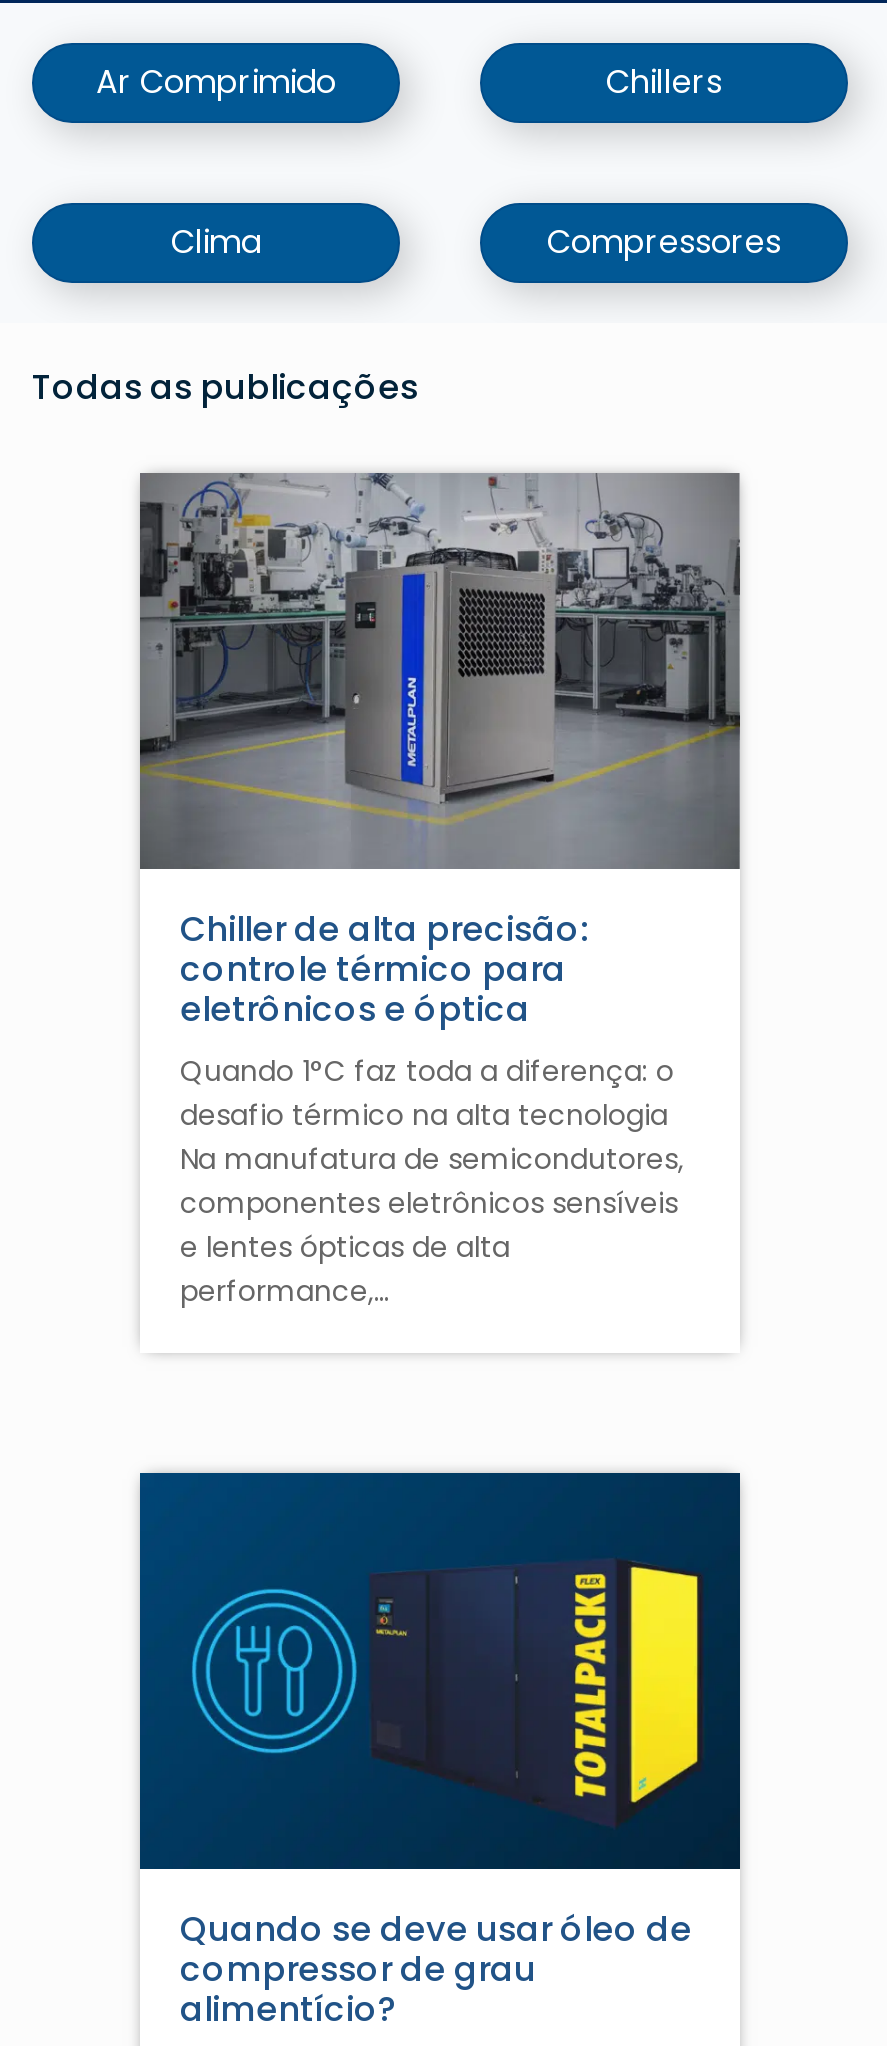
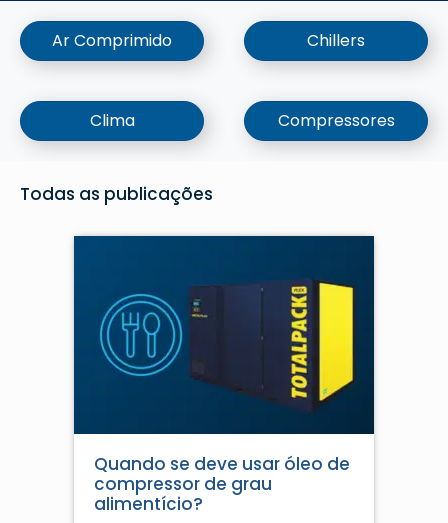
- [image]
- Chiller de alta precisão:
- controle térmico para
- eletrônicos e óptica
- Quando 1°C faz toda a diferença: o
- desafio térmico na alta tecnologia
- Na manufatura de semicondutores,
- componentes eletrônicos sensíveis
- e lentes ópticas de alta
- performance,…
